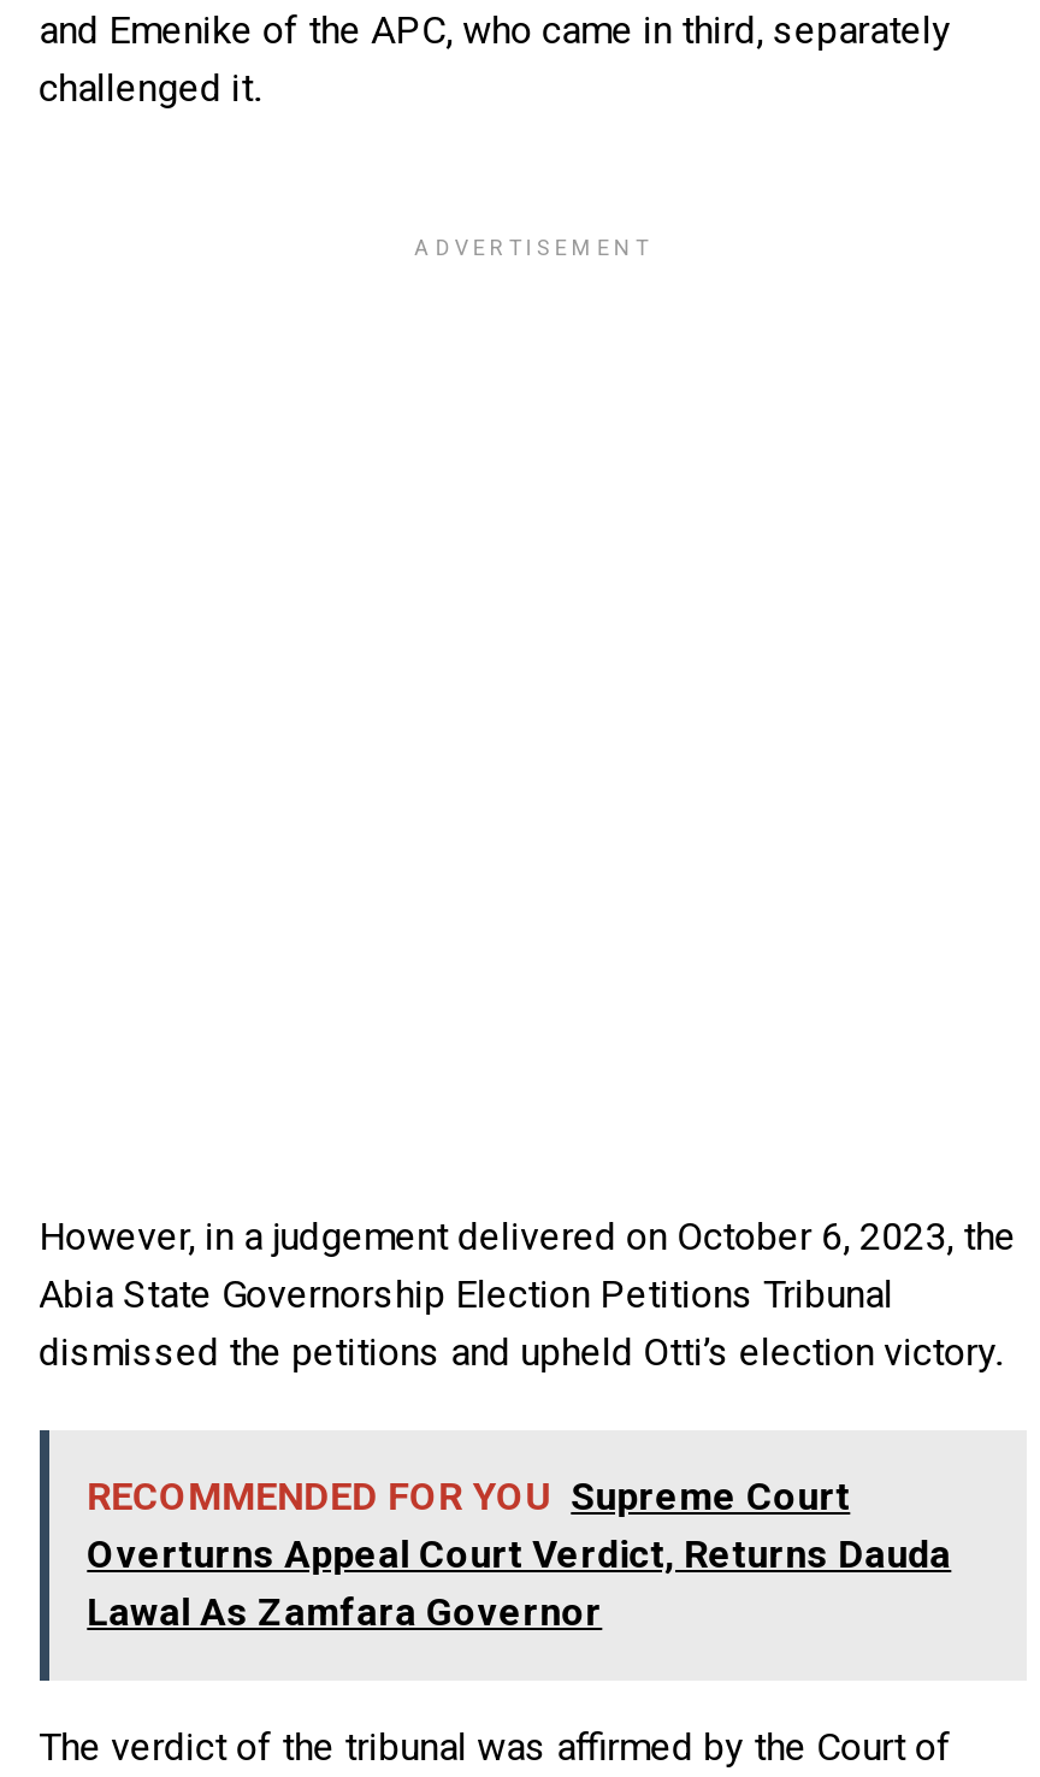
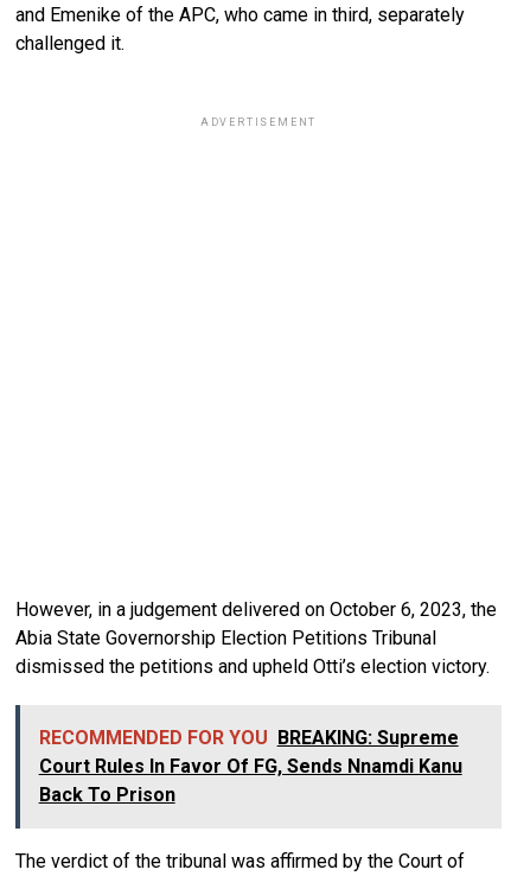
- RECOMMENDED FOR YOU Supreme Court
- Overturns Appeal Court Verdict, Returns Dauda
- Lawal As Zamfara Governor
+ RECOMMENDED FOR YOU BREAKING: Supreme
+ Court Rules In Favor Of FG, Sends Nnamdi Kanu
+ Back To Prison
